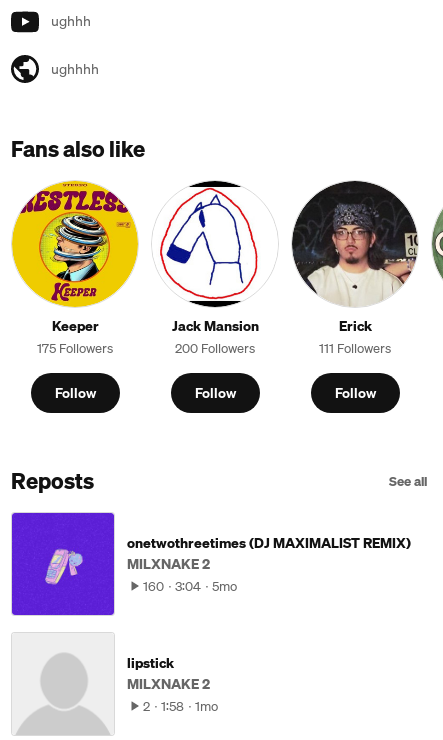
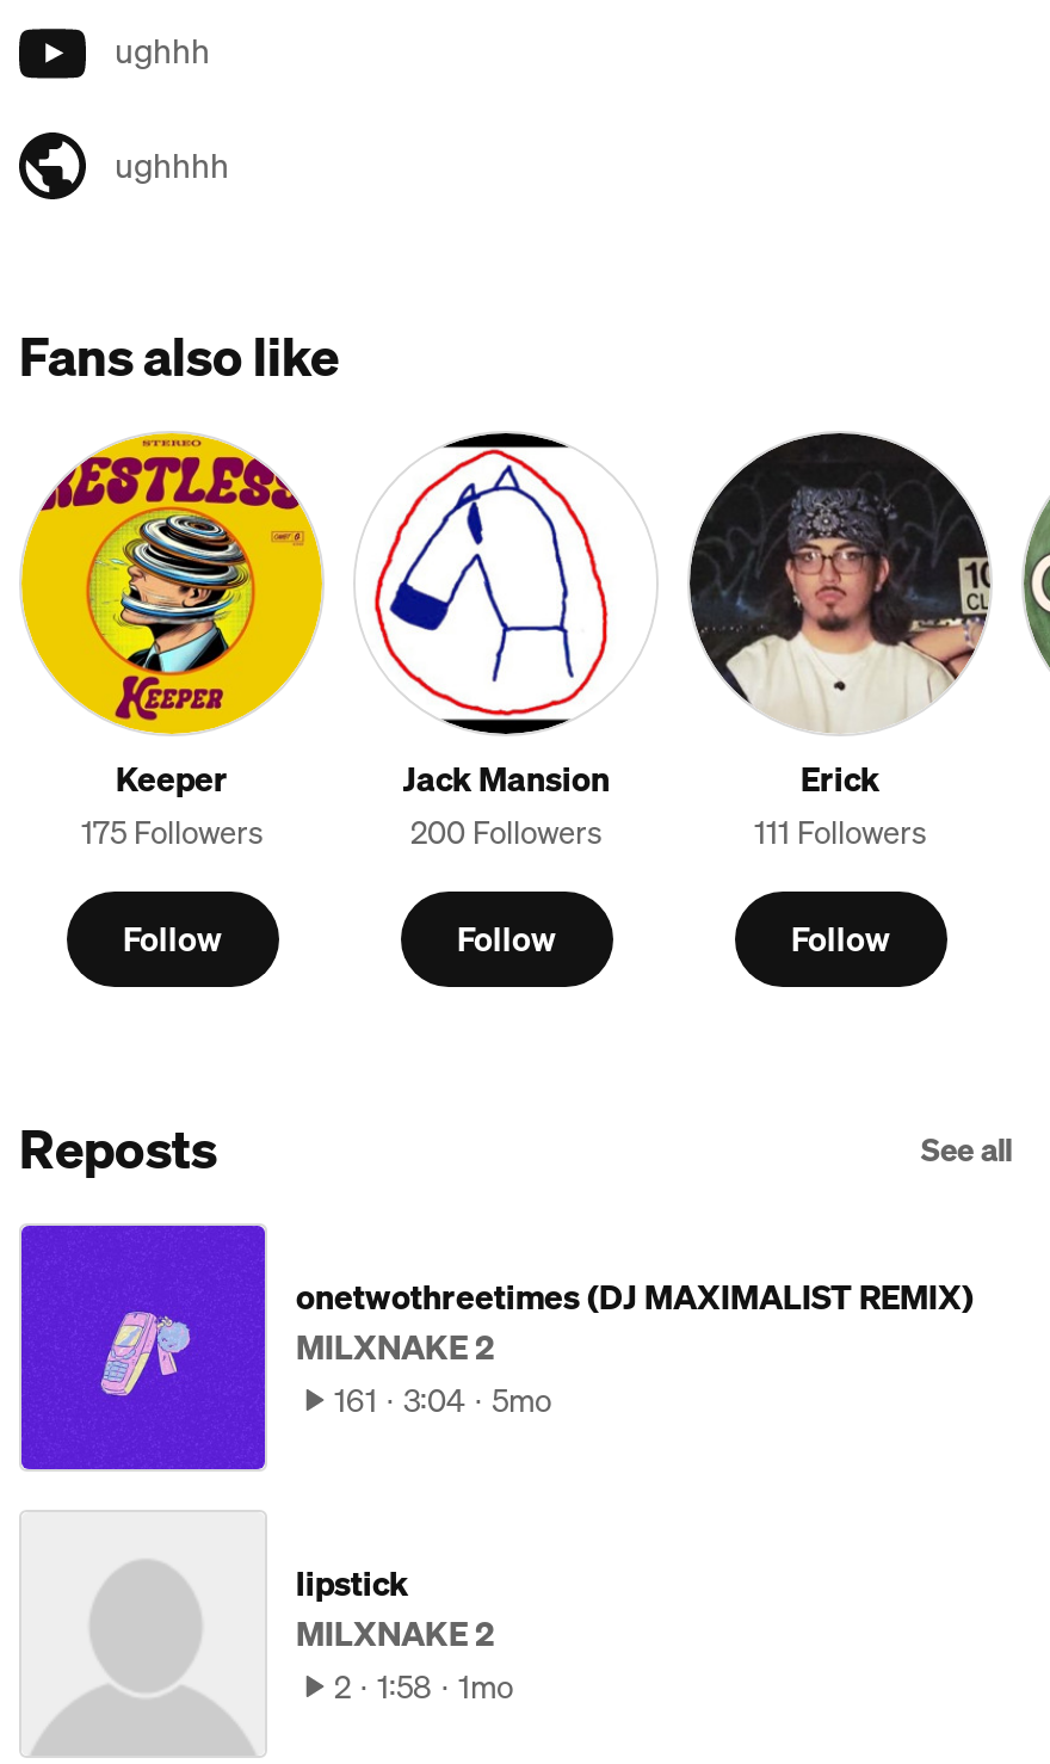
- 160 3:04 5mo
+ 161 3:04 5mo
